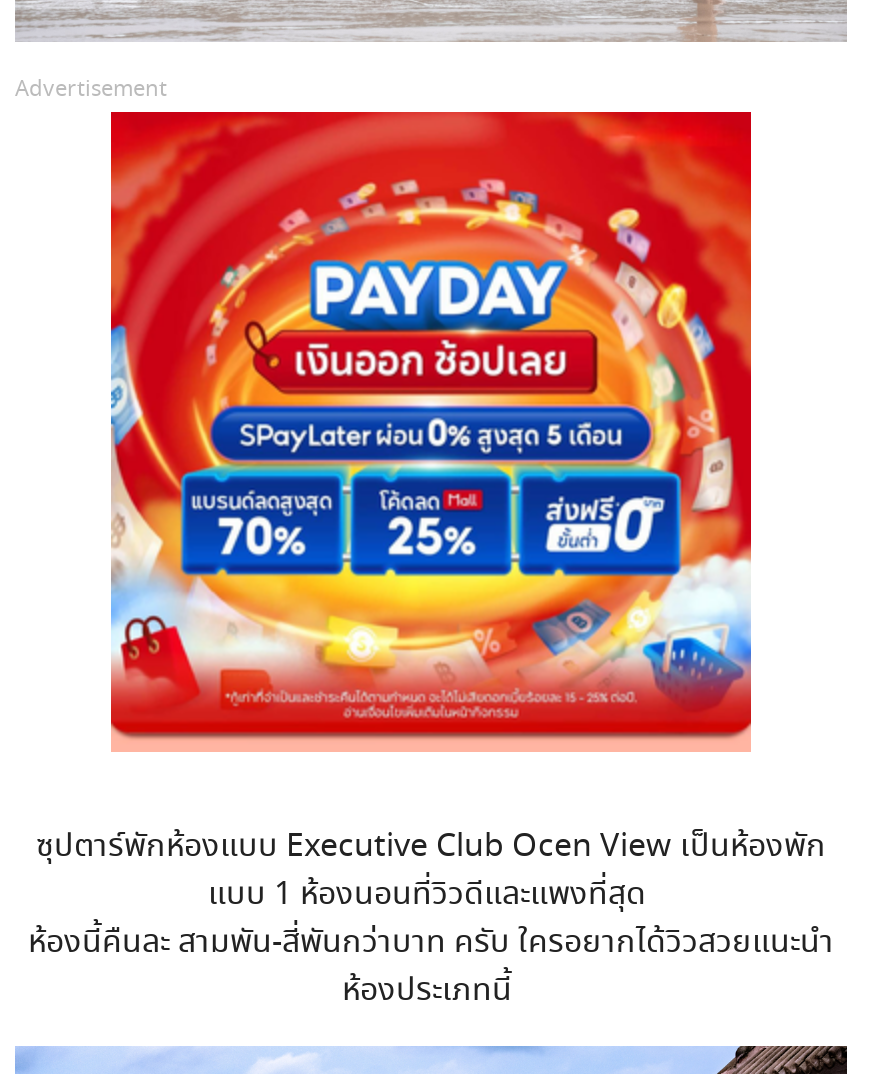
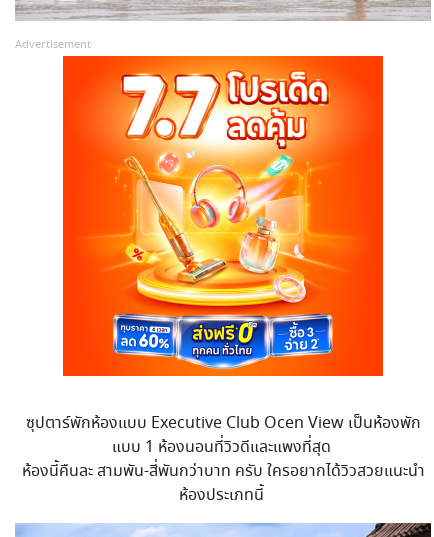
- [image]
+ [image]
